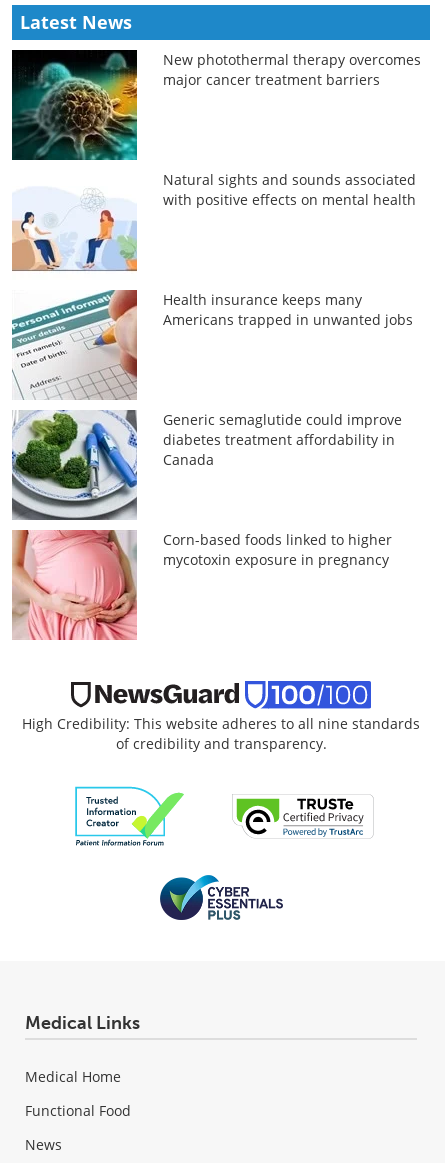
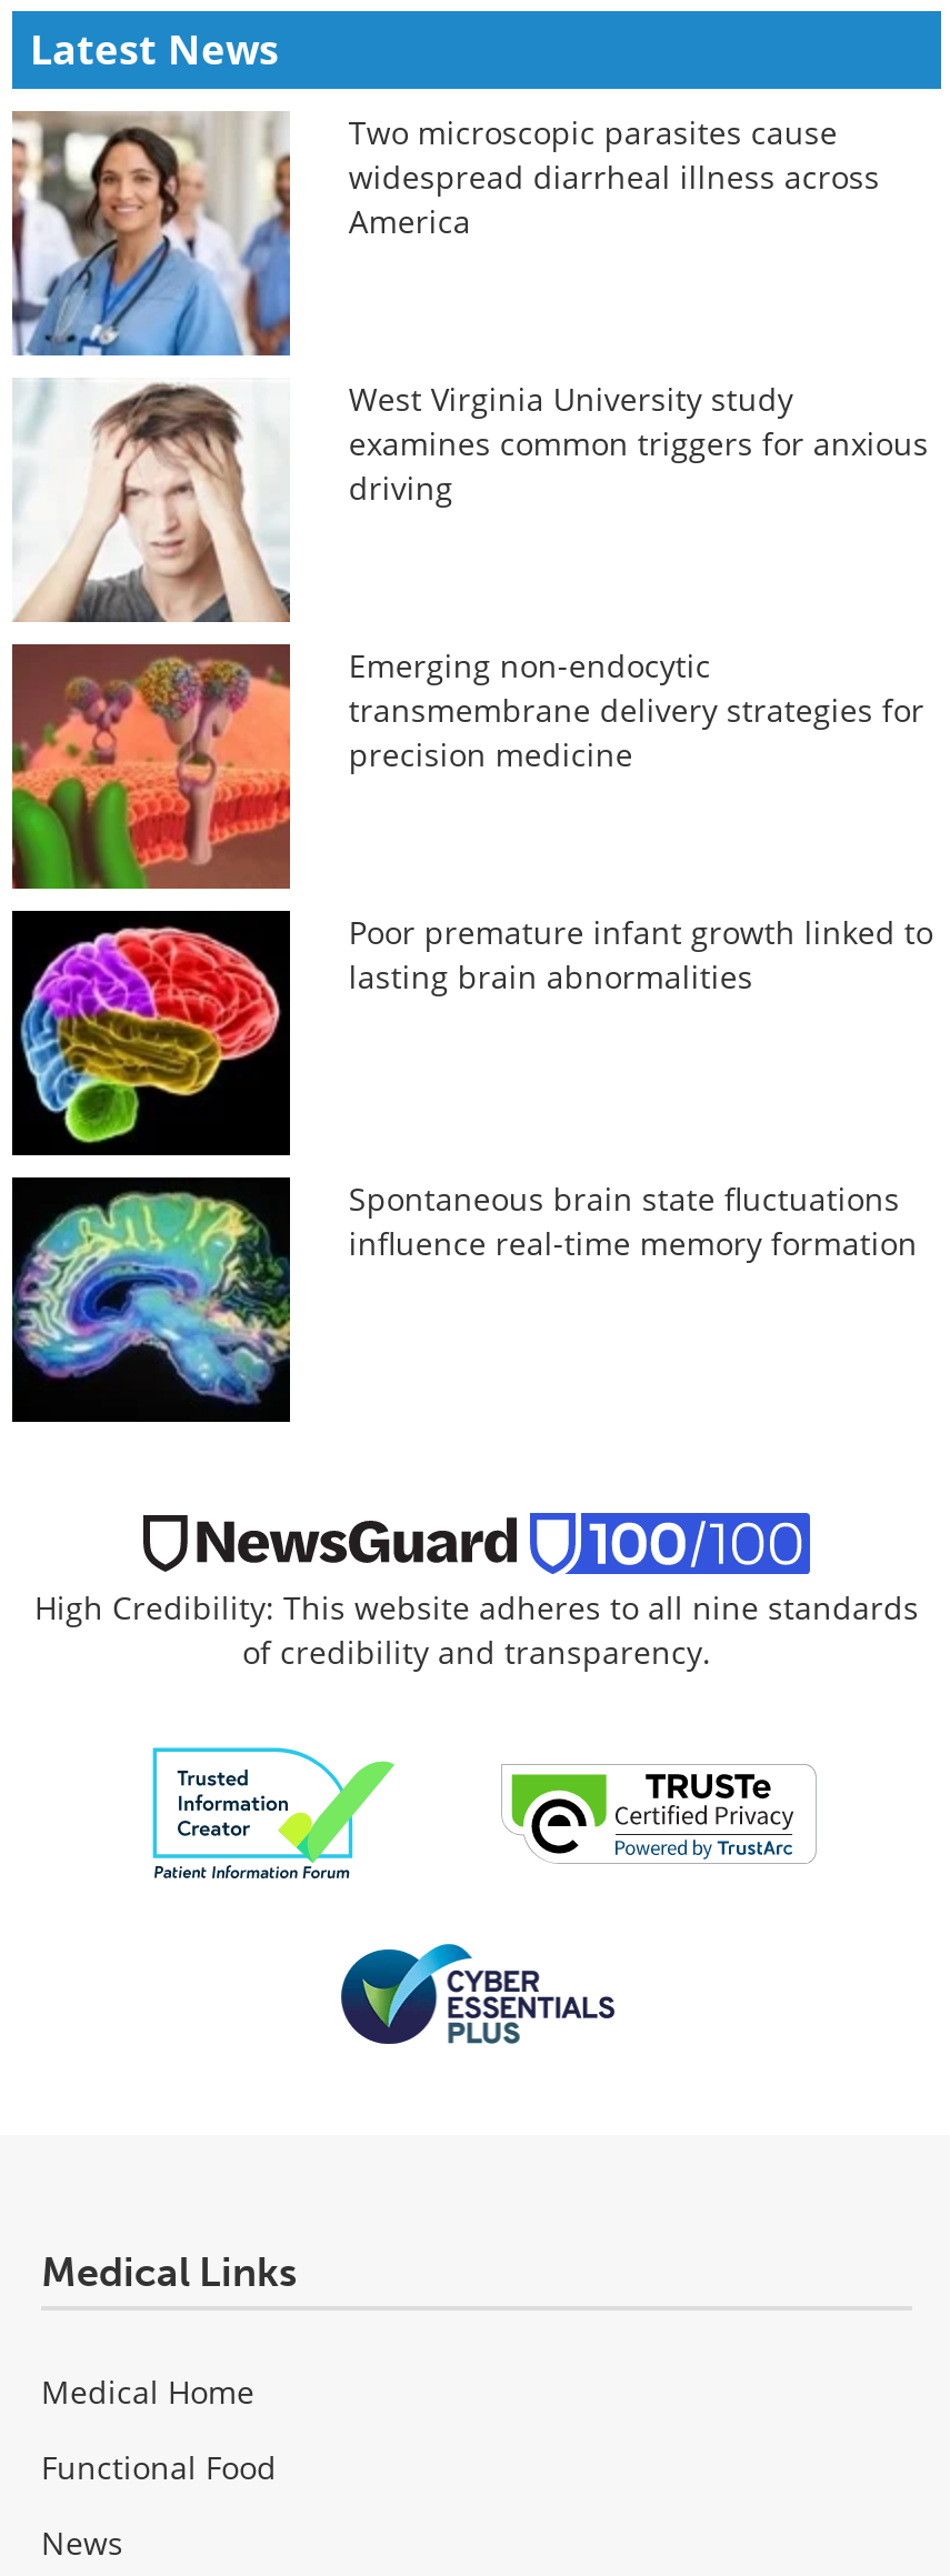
- [image]
- New photothermal therapy overcomes
- major cancer treatment barriers
+ [image]
+ Two microscopic parasites cause
+ widespread diarrheal illness across
+ America

- [image]
- Natural sights and sounds associated
- with positive effects on mental health
+ [image]
+ West Virginia University study
+ examines common triggers for anxious
+ driving

- [image]
- Health insurance keeps many
- Americans trapped in unwanted jobs
+ [image]
+ Emerging non-endocytic
+ transmembrane delivery strategies for
+ precision medicine

- [image]
- Generic semaglutide could improve
- diabetes treatment affordability in
- Canada
+ [image]
+ Poor premature infant growth linked to
+ lasting brain abnormalities

- [image]
- Corn-based foods linked to higher
- mycotoxin exposure in pregnancy
+ [image]
+ Spontaneous brain state fluctuations
+ influence real-time memory formation
